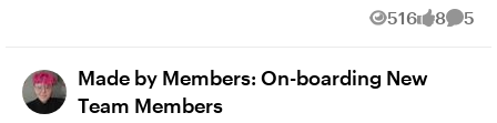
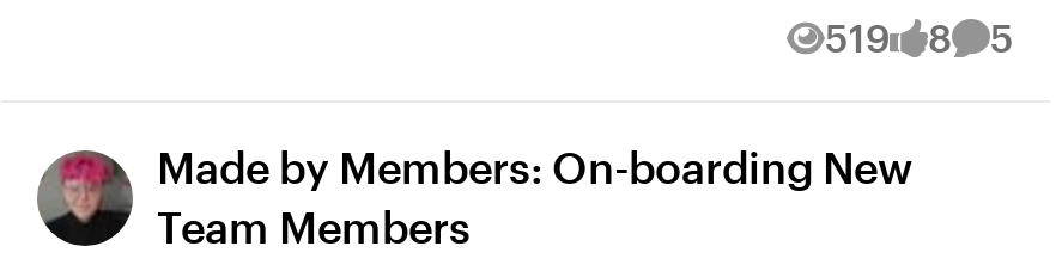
- 516
+ 519
